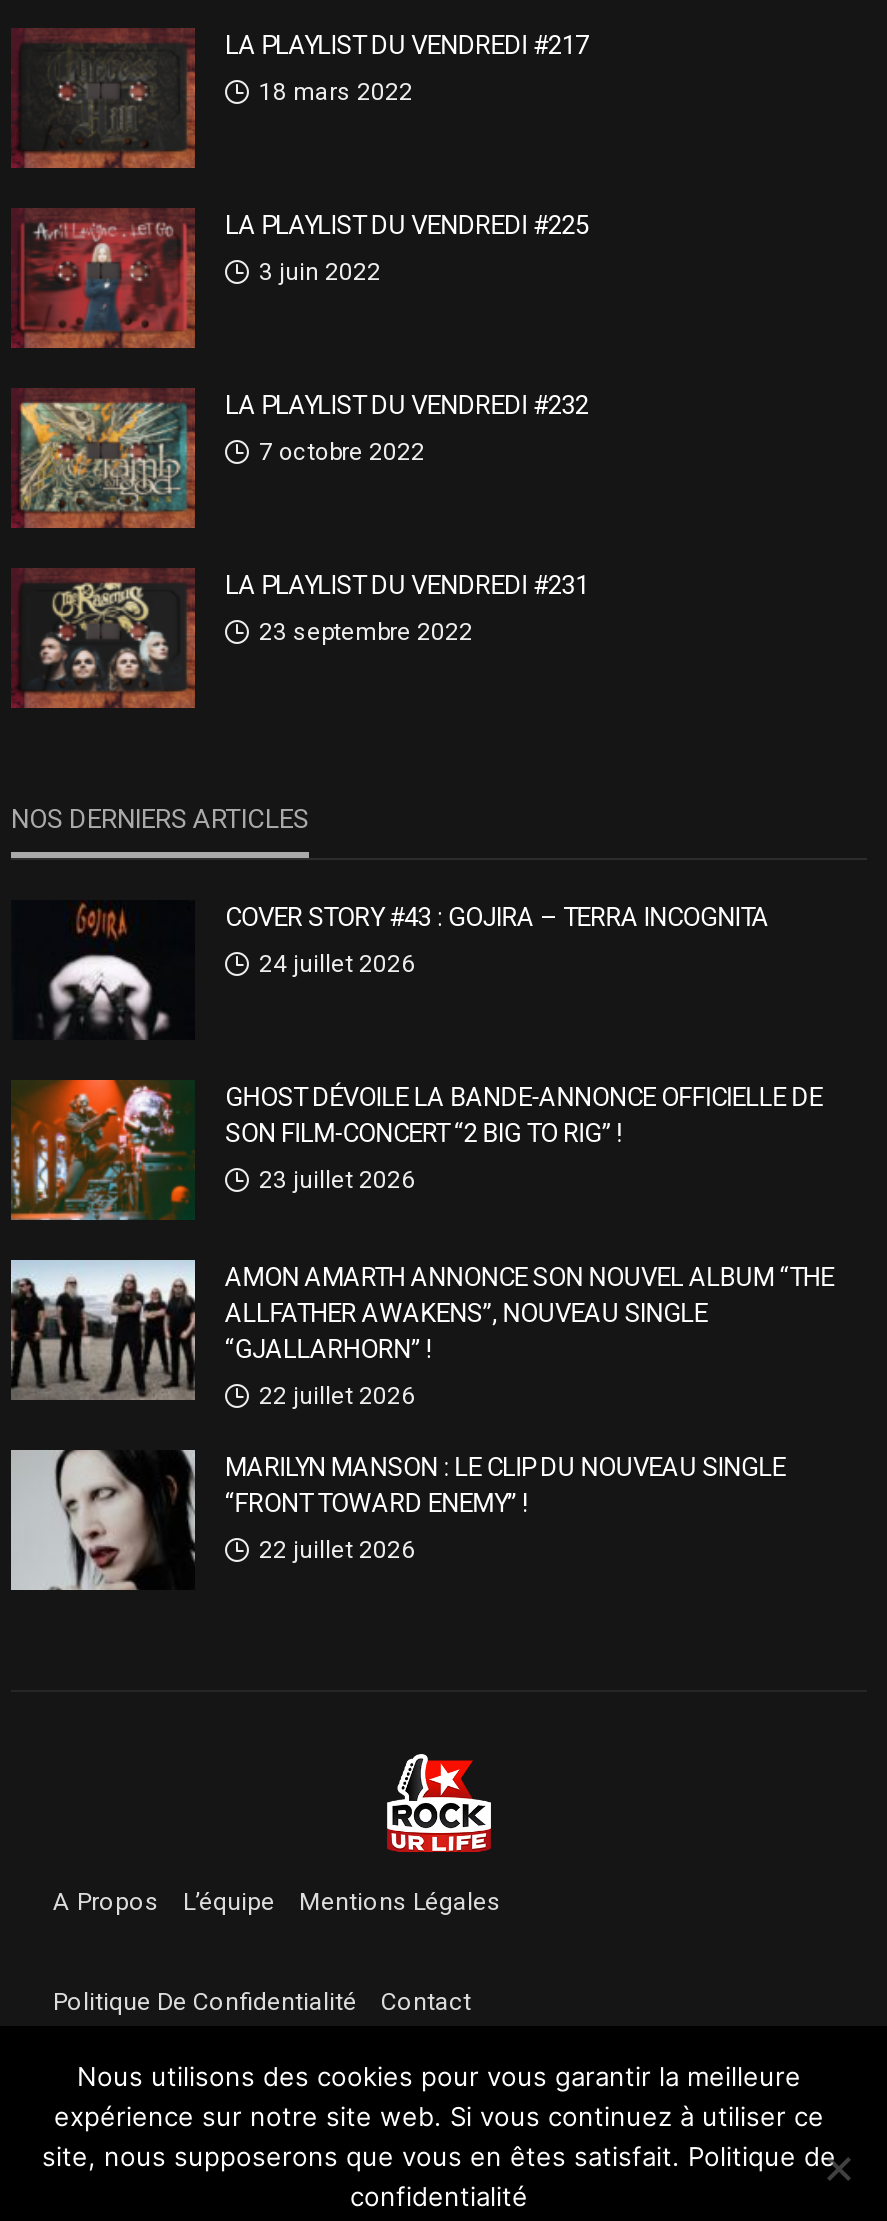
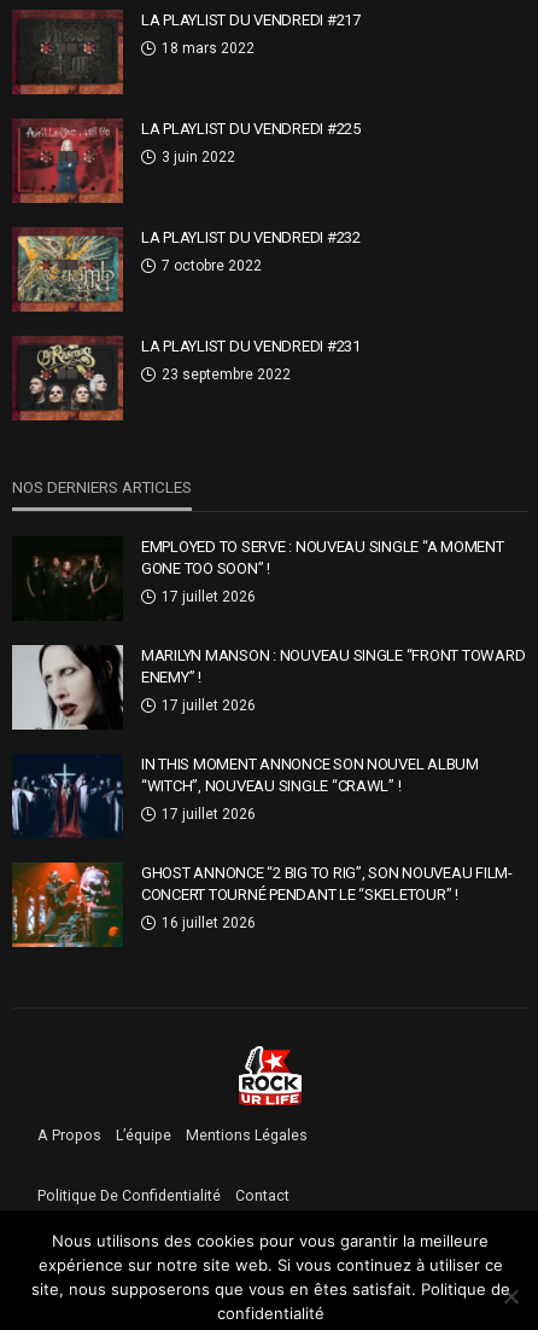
- [image]
- COVER STORY #43 : GOJIRA – TERRA INCOGNITA
+ [image]
+ EMPLOYED TO SERVE : NOUVEAU SINGLE “A MOMENT
+ GONE TOO SOON” !

- 24 juillet 2026
+ 17 juillet 2026

moved down: [image]

- GHOST DÉVOILE LA BANDE-ANNONCE OFFICIELLE DE
- SON FILM-CONCERT “2 BIG TO RIG” !
+ MARILYN MANSON : NOUVEAU SINGLE “FRONT TOWARD
+ ENEMY” !

- 23 juillet 2026
+ 17 juillet 2026

- [image]
- AMON AMARTH ANNONCE SON NOUVEL ALBUM “THE
- ALLFATHER AWAKENS”, NOUVEAU SINGLE
- “GJALLARHORN” !
+ [image]
+ IN THIS MOMENT ANNONCE SON NOUVEL ALBUM
+ “WITCH”, NOUVEAU SINGLE “CRAWL” !

- 22 juillet 2026
+ 17 juillet 2026

moved up: [image]

- MARILYN MANSON : LE CLIP DU NOUVEAU SINGLE
- “FRONT TOWARD ENEMY” !
+ GHOST ANNONCE “2 BIG TO RIG”, SON NOUVEAU FILM-
+ CONCERT TOURNÉ PENDANT LE “SKELETOUR” !

- 22 juillet 2026
+ 16 juillet 2026
